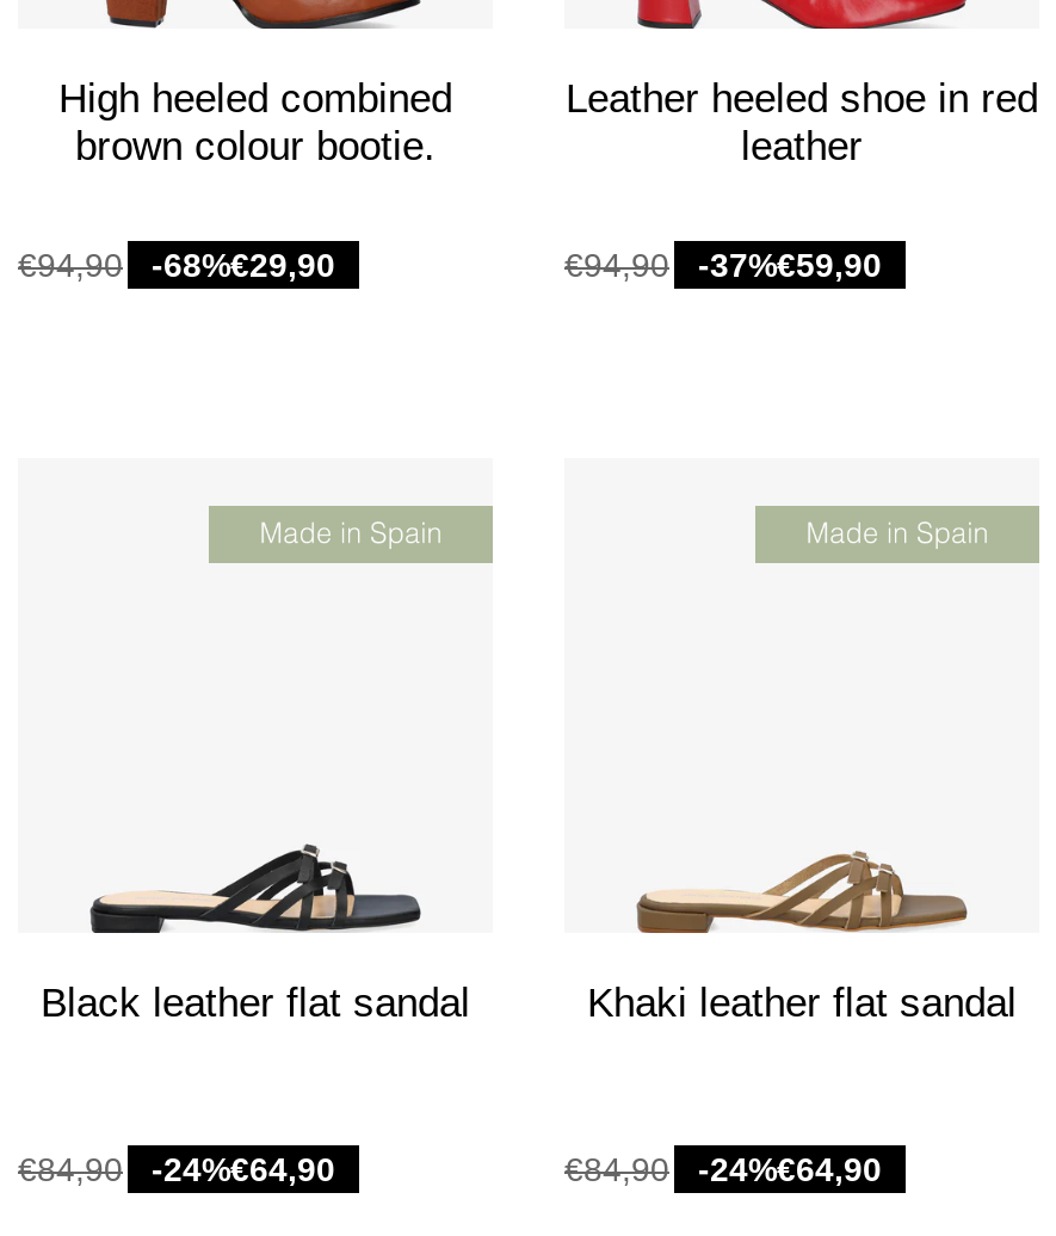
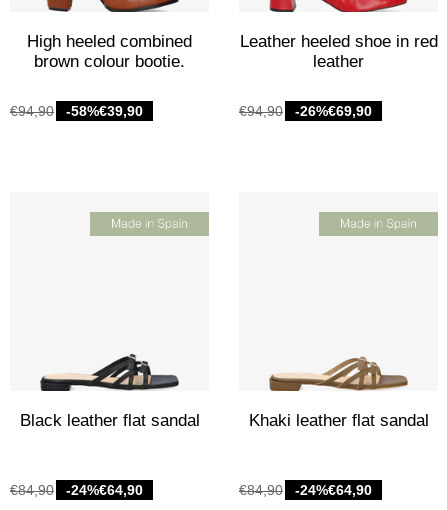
- €94,90 -68%€29,90
+ €94,90 -58%€39,90

- €94,90 -37%€59,90
+ €94,90 -26%€69,90
